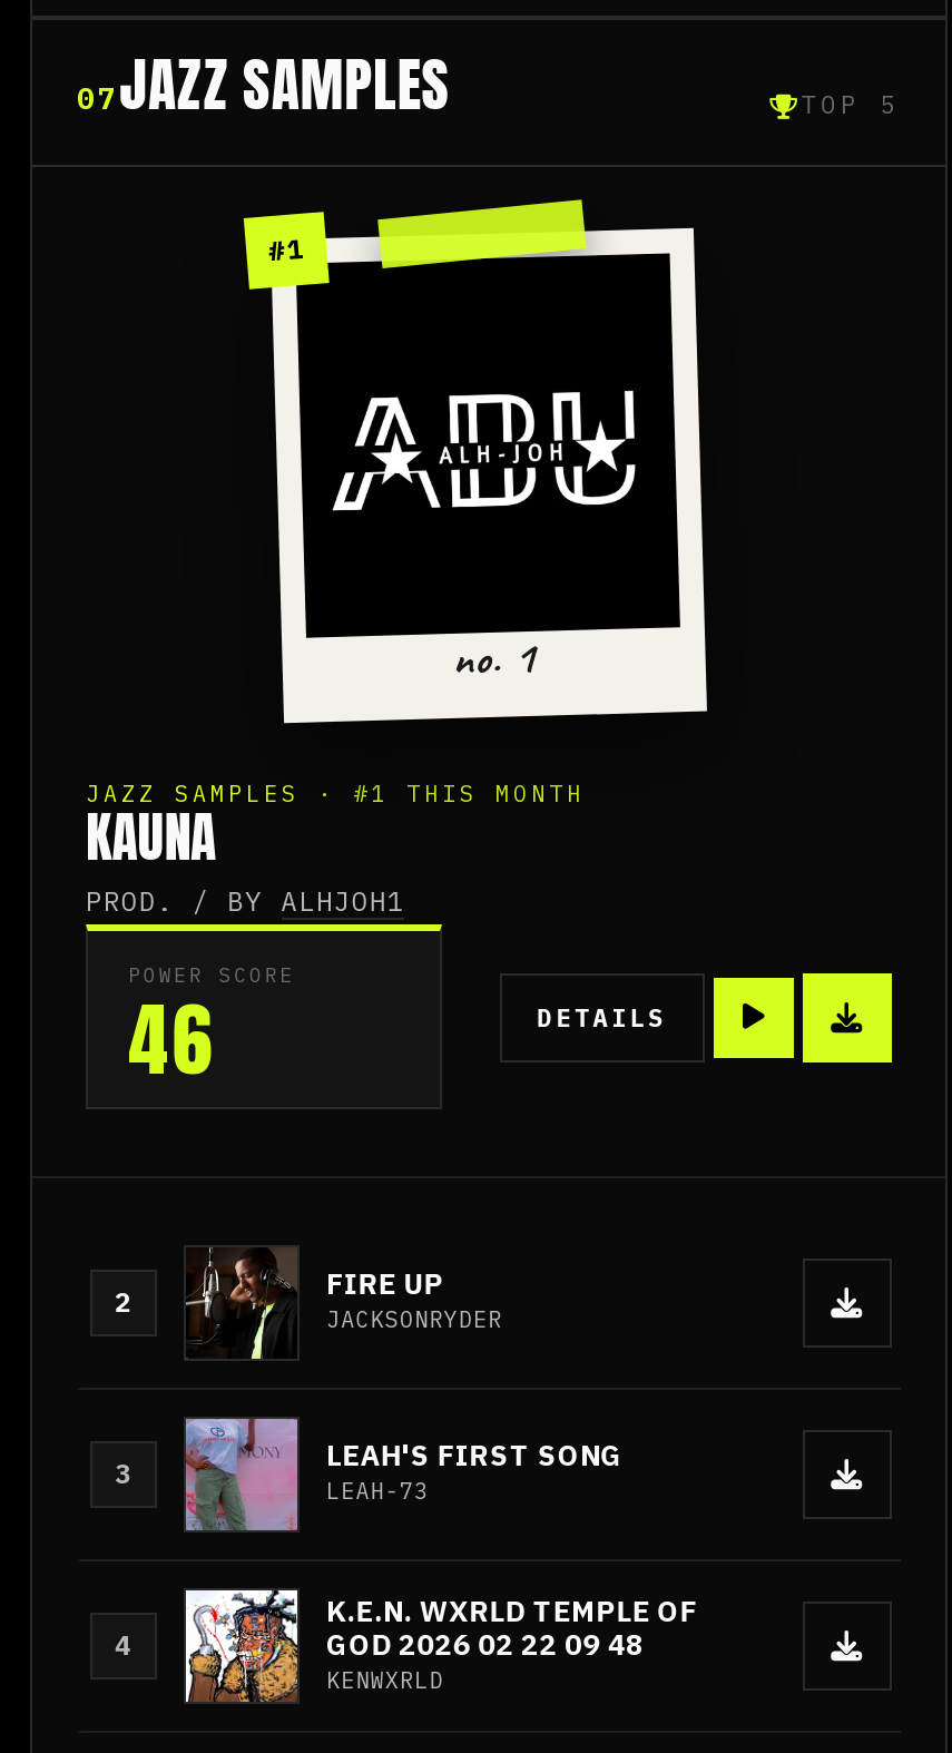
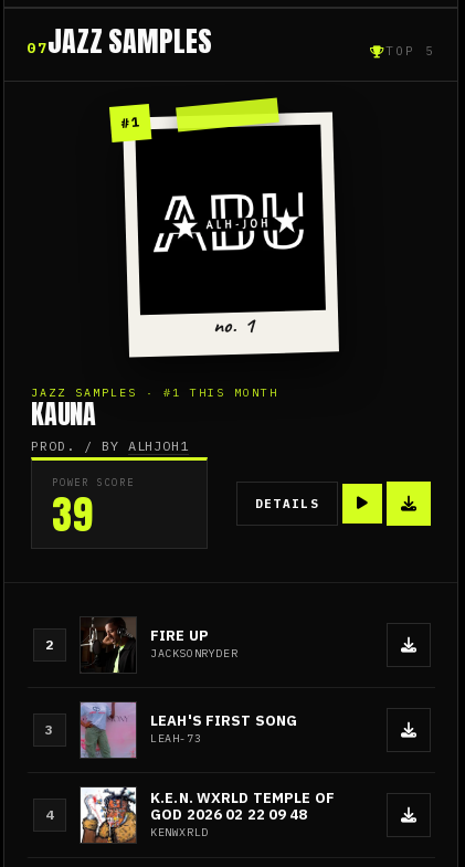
- 46
+ 39
